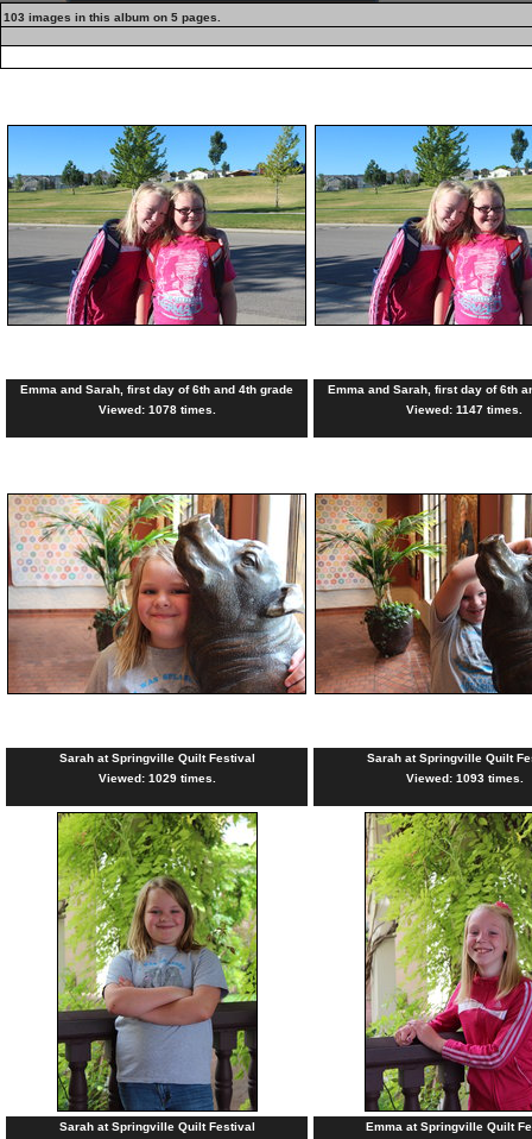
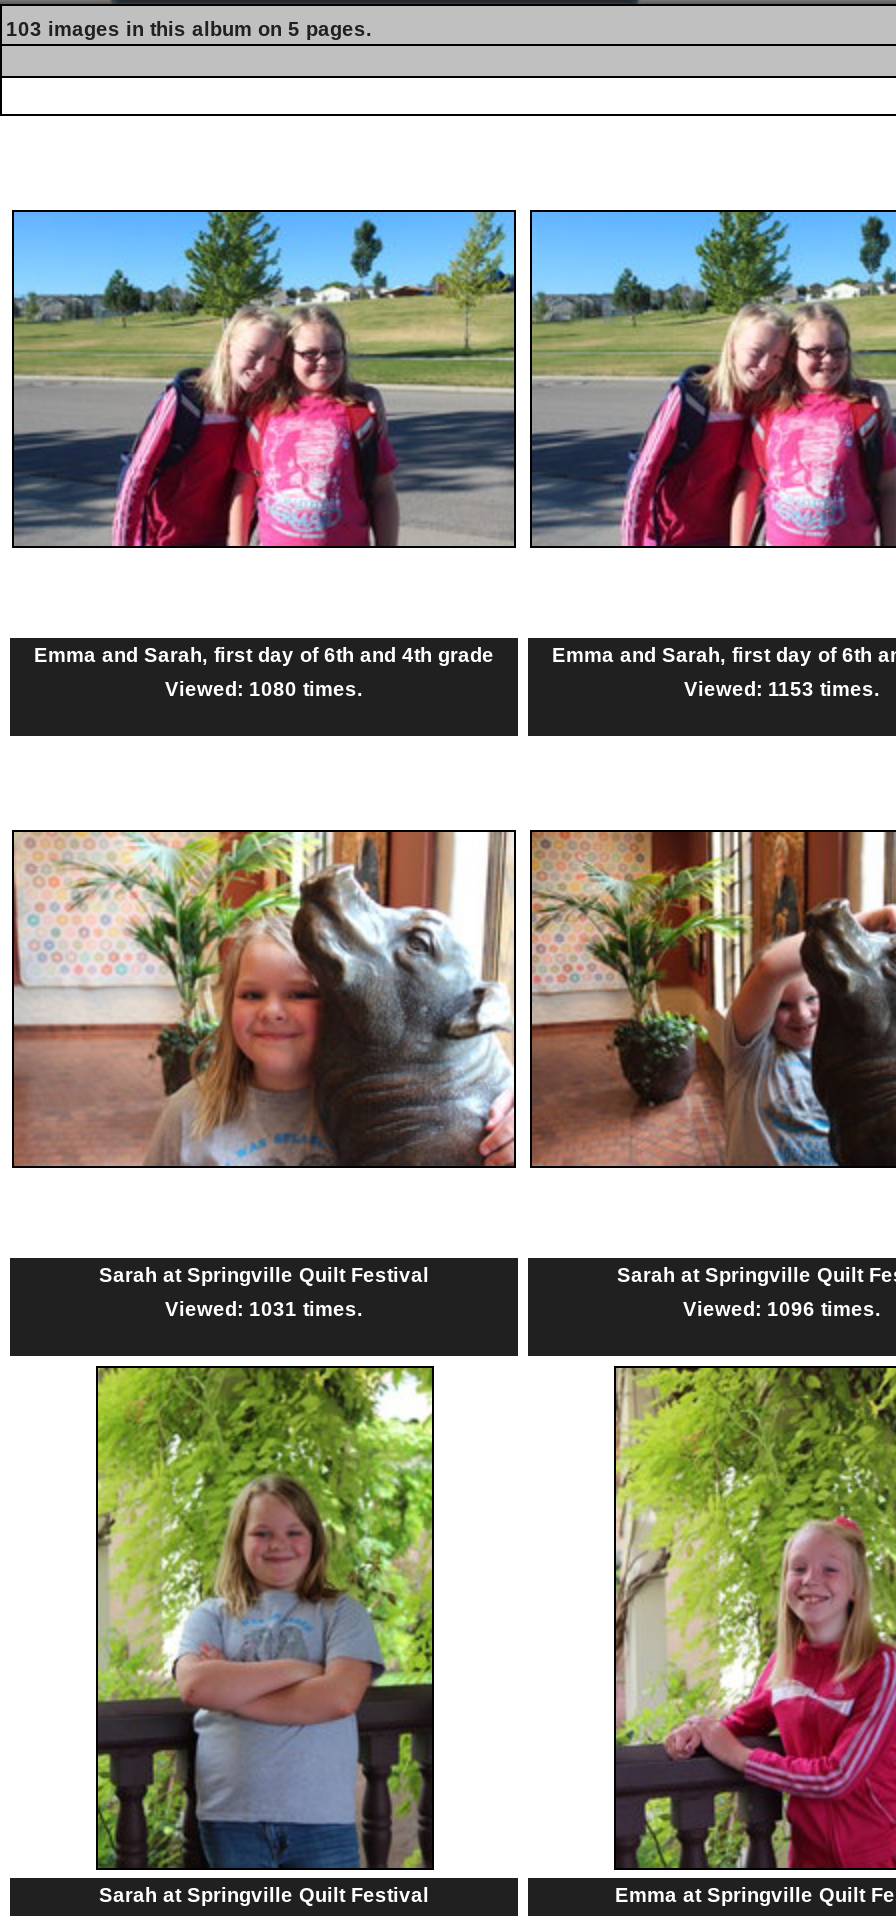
- Viewed: 1078 times.
+ Viewed: 1080 times.

- Viewed: 1147 times.
+ Viewed: 1153 times.

- Viewed: 1029 times.
+ Viewed: 1031 times.

- Viewed: 1093 times.
+ Viewed: 1096 times.
